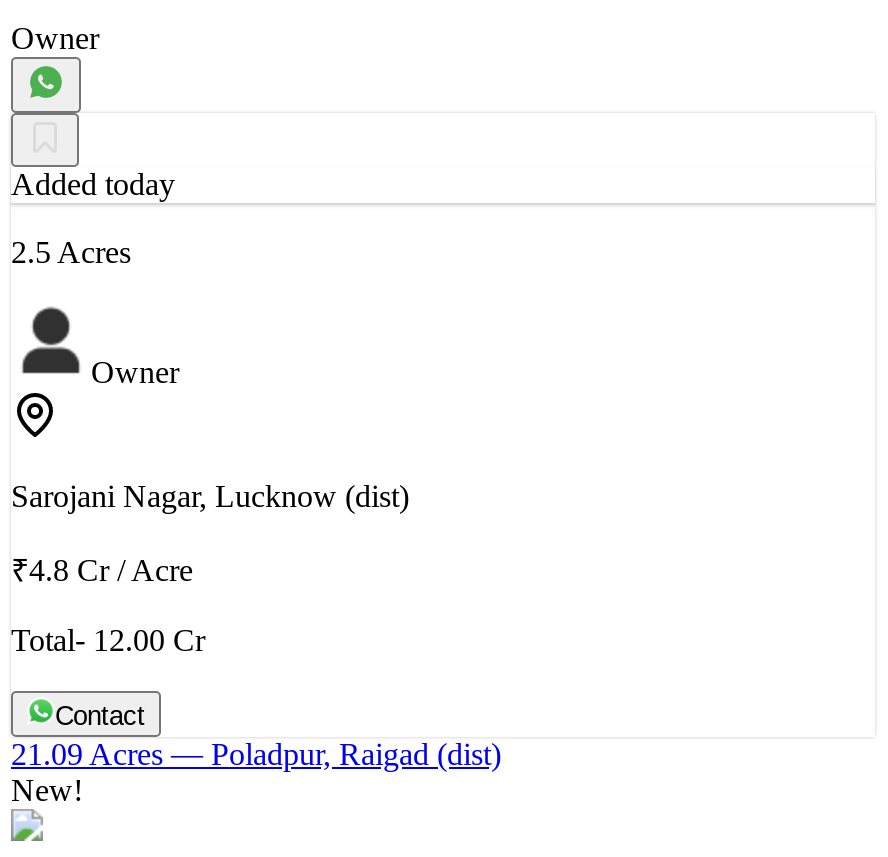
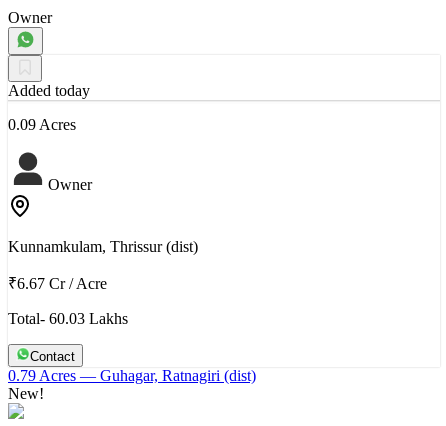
- 2.5 Acres
+ 0.09 Acres

- Sarojani Nagar, Lucknow (dist)
+ Kunnamkulam, Thrissur (dist)

- ₹4.8 Cr / Acre
+ ₹6.67 Cr / Acre

- Total- 12.00 Cr
+ Total- 60.03 Lakhs

- 21.09 Acres — Poladpur, Raigad (dist)
+ 0.79 Acres — Guhagar, Ratnagiri (dist)
